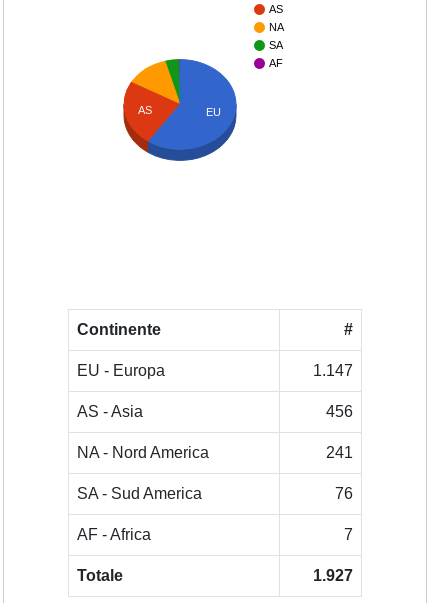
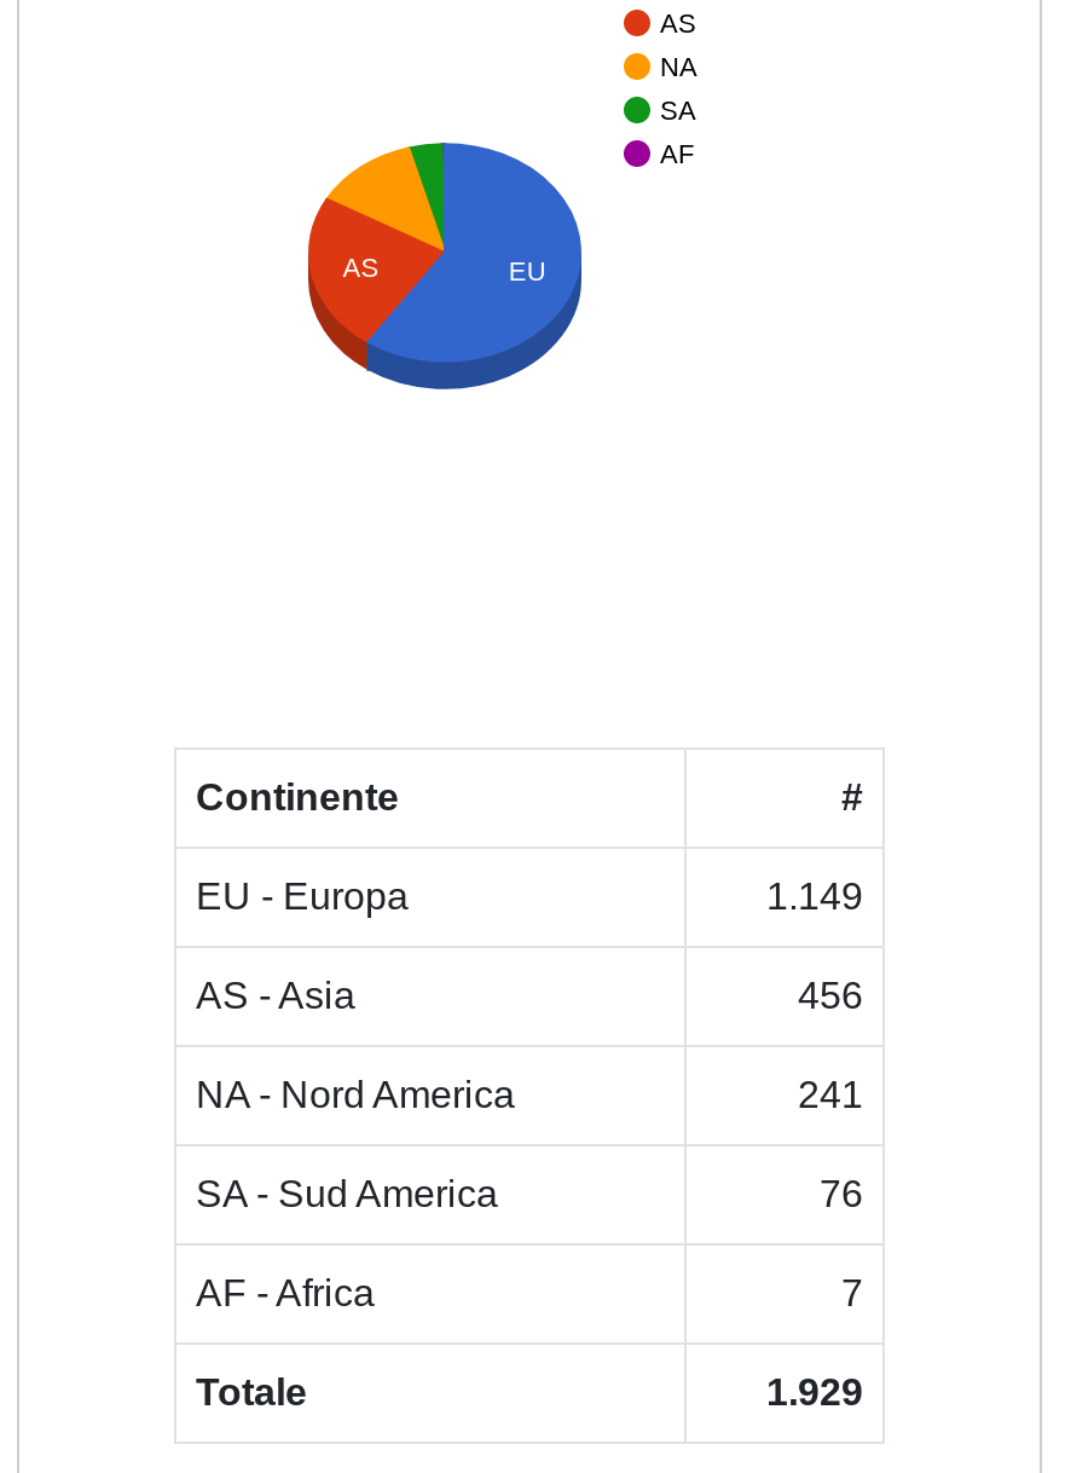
- 1.147
+ 1.149

- 1.927
+ 1.929
